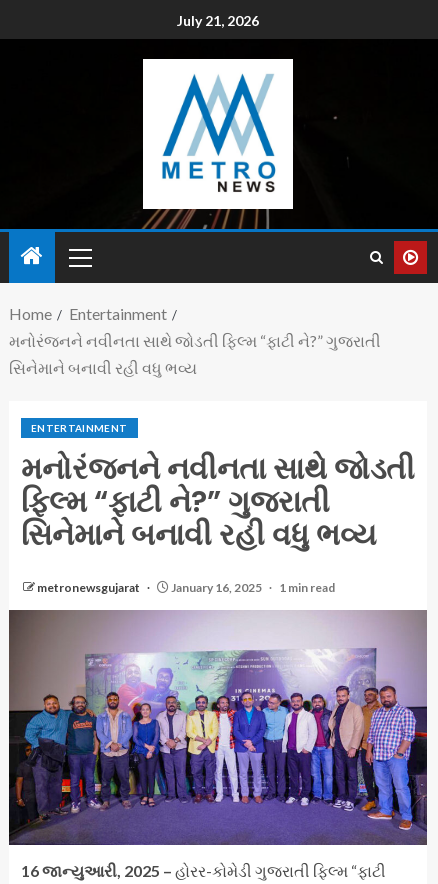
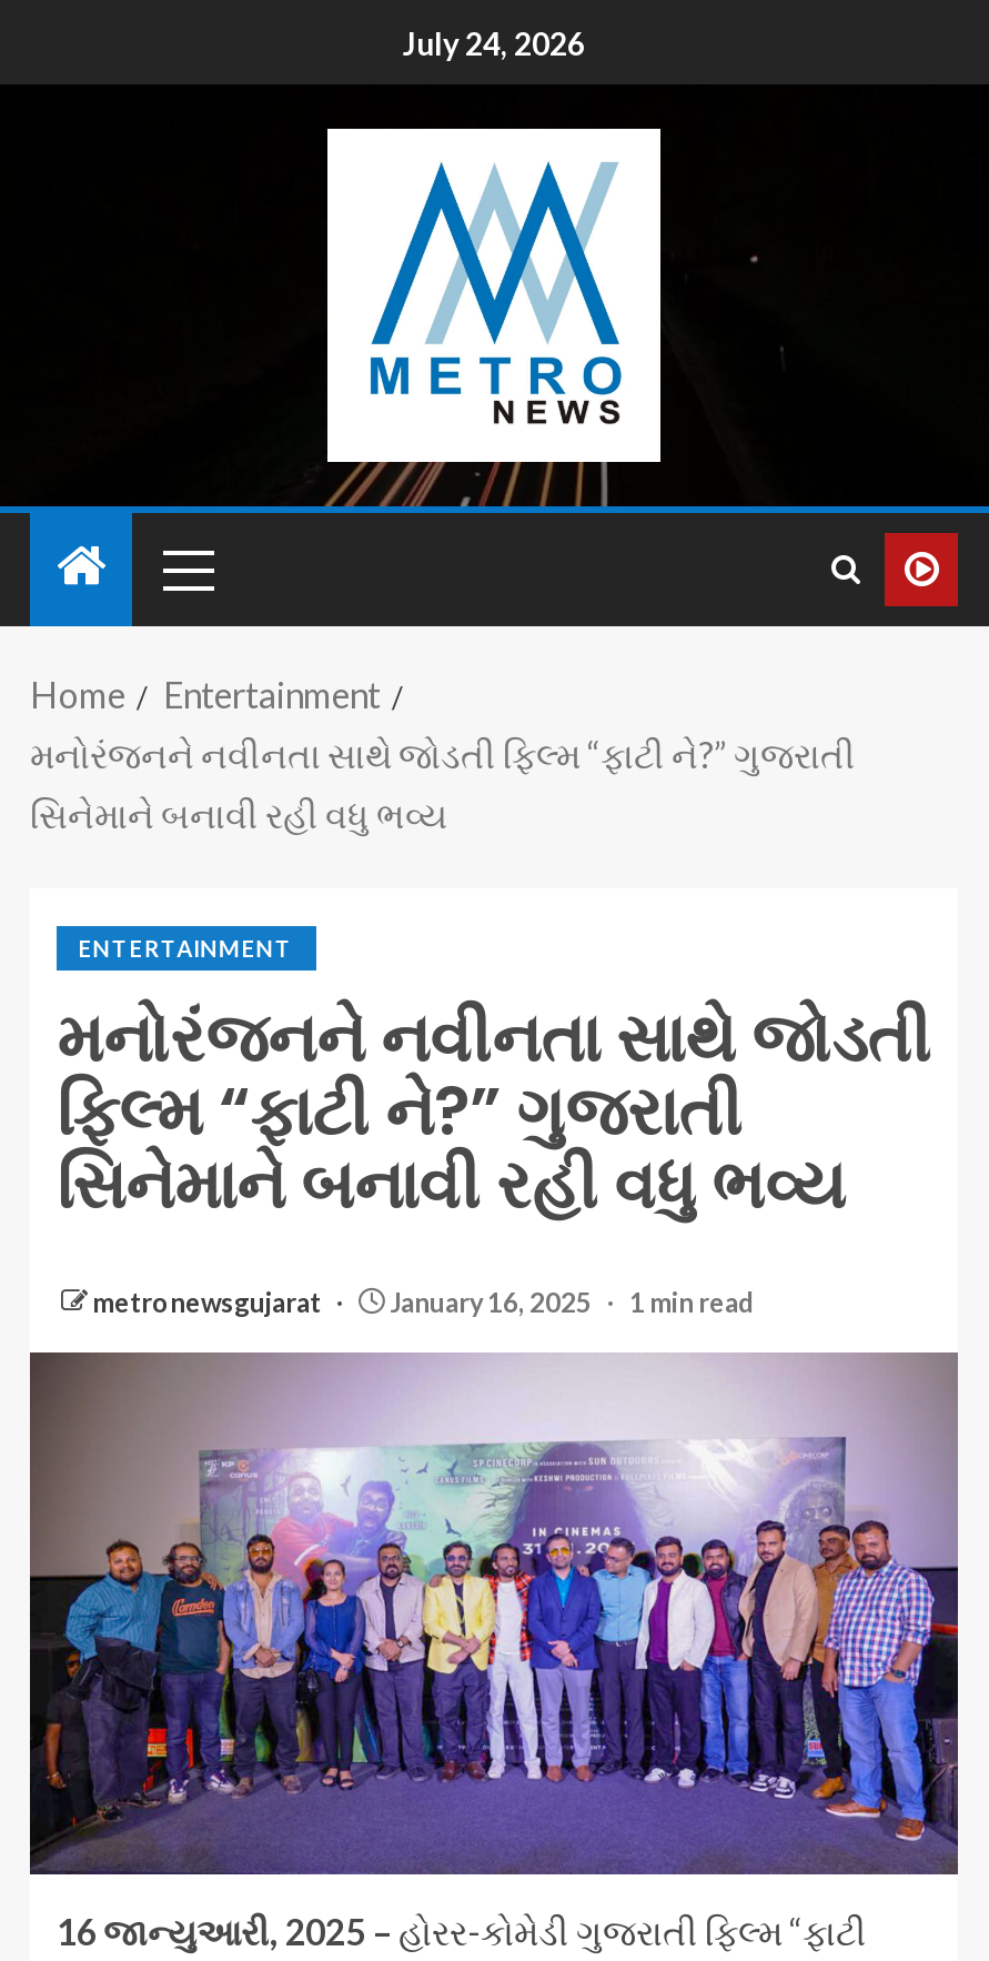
- July 21, 2026
+ July 24, 2026
